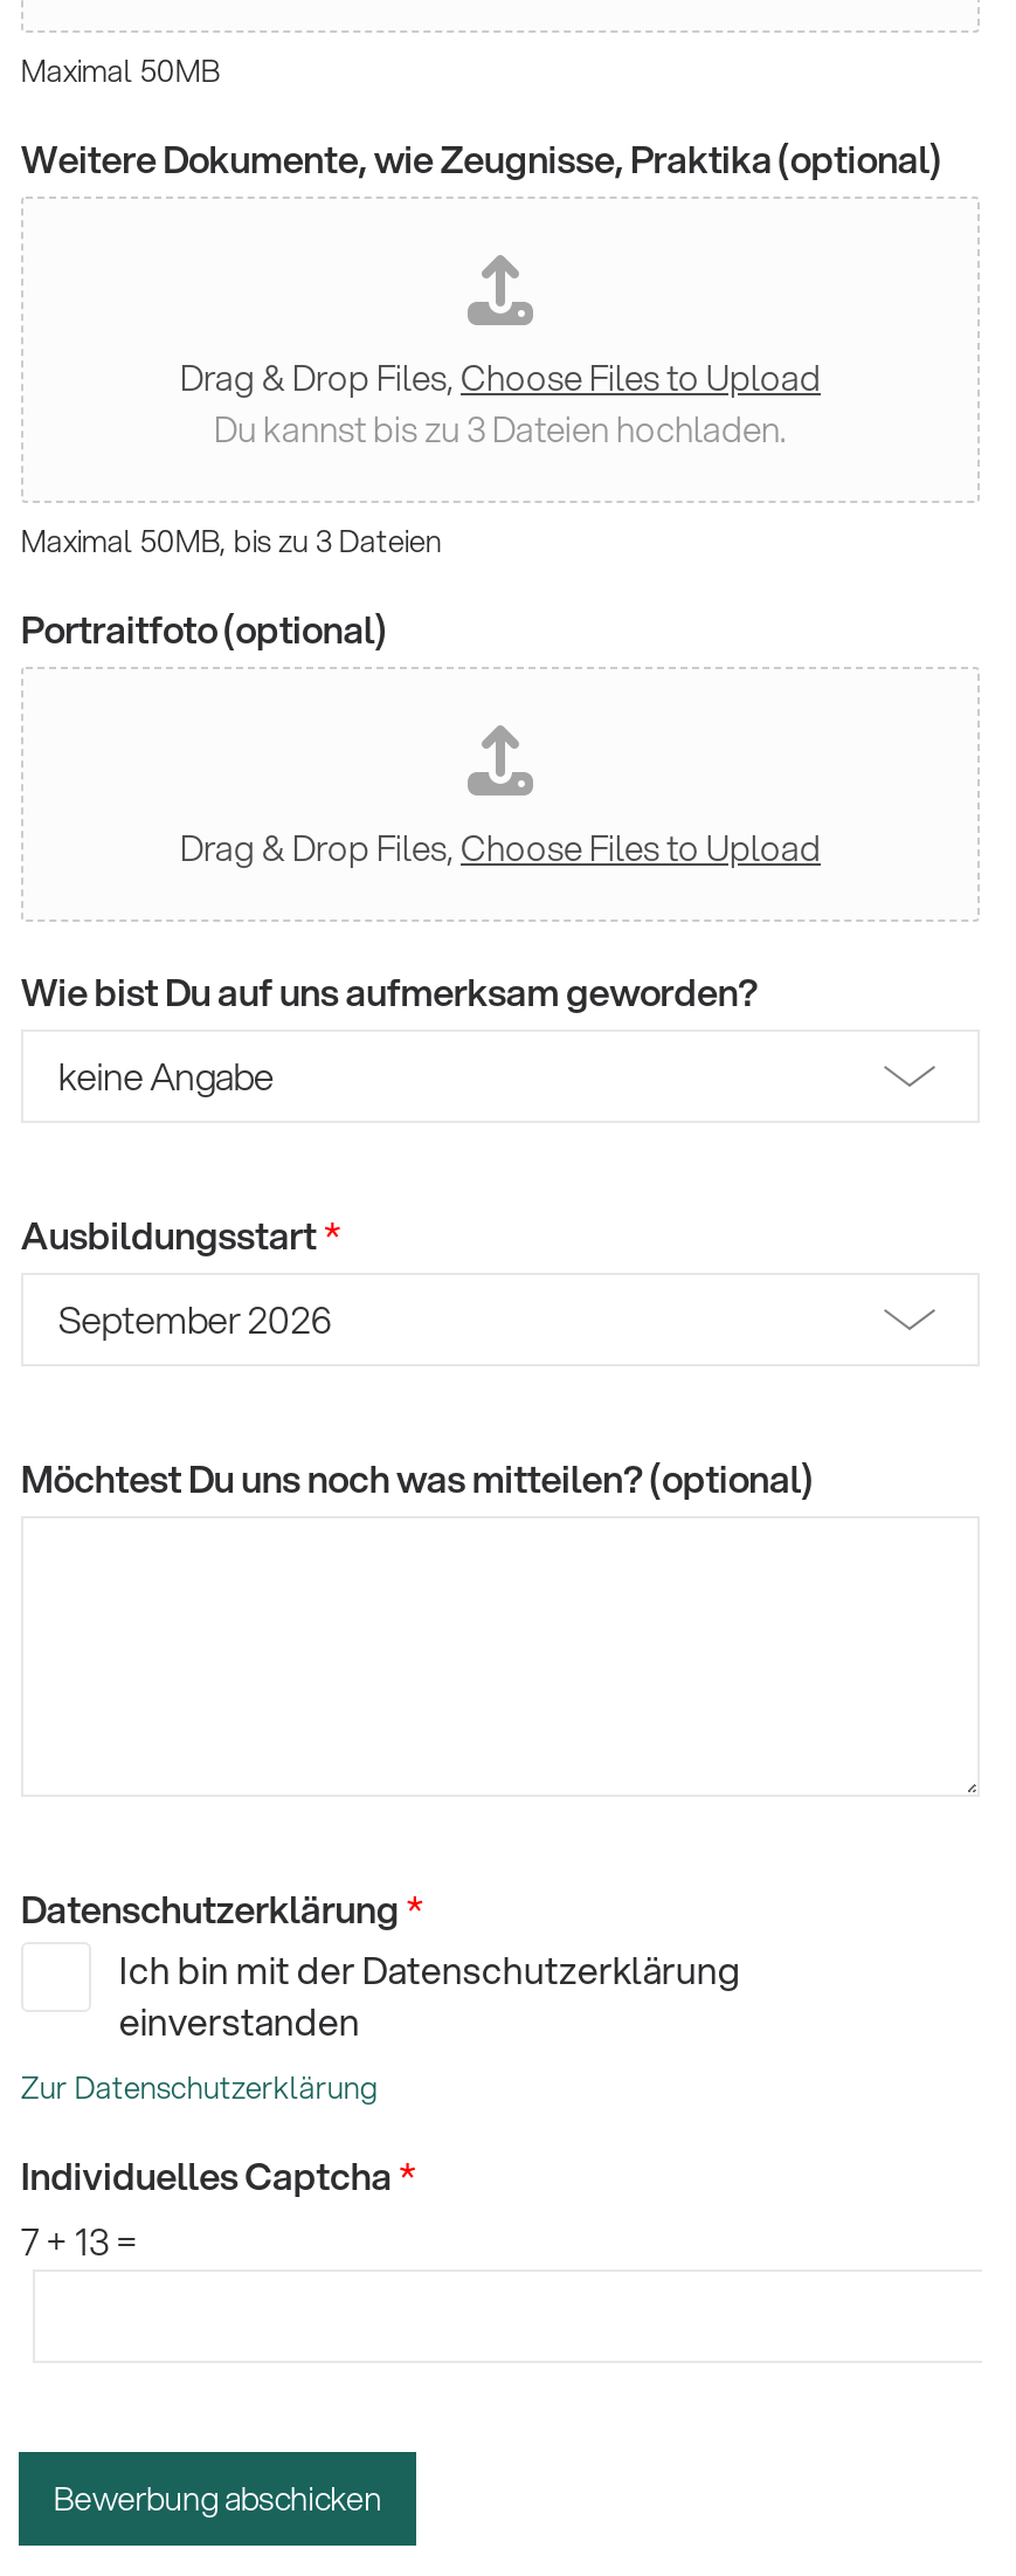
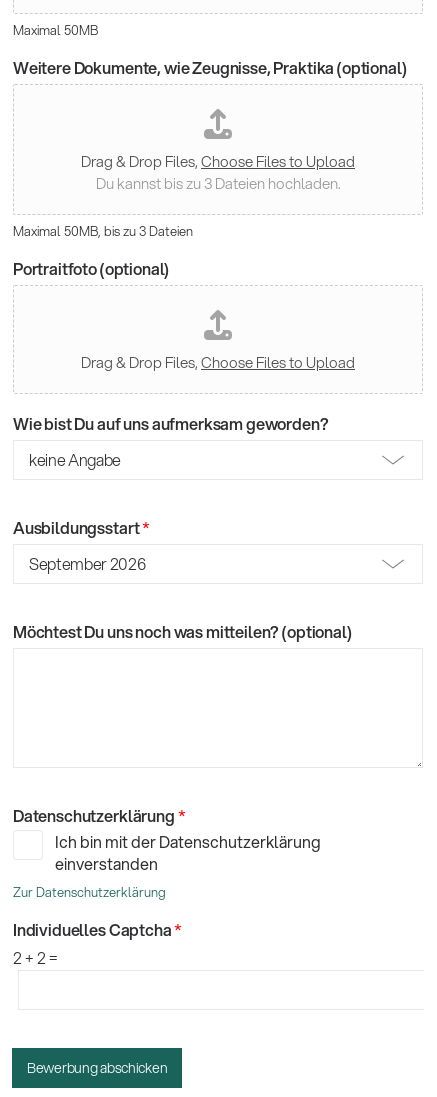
- 7 + 13 =
+ 2 + 2 =
